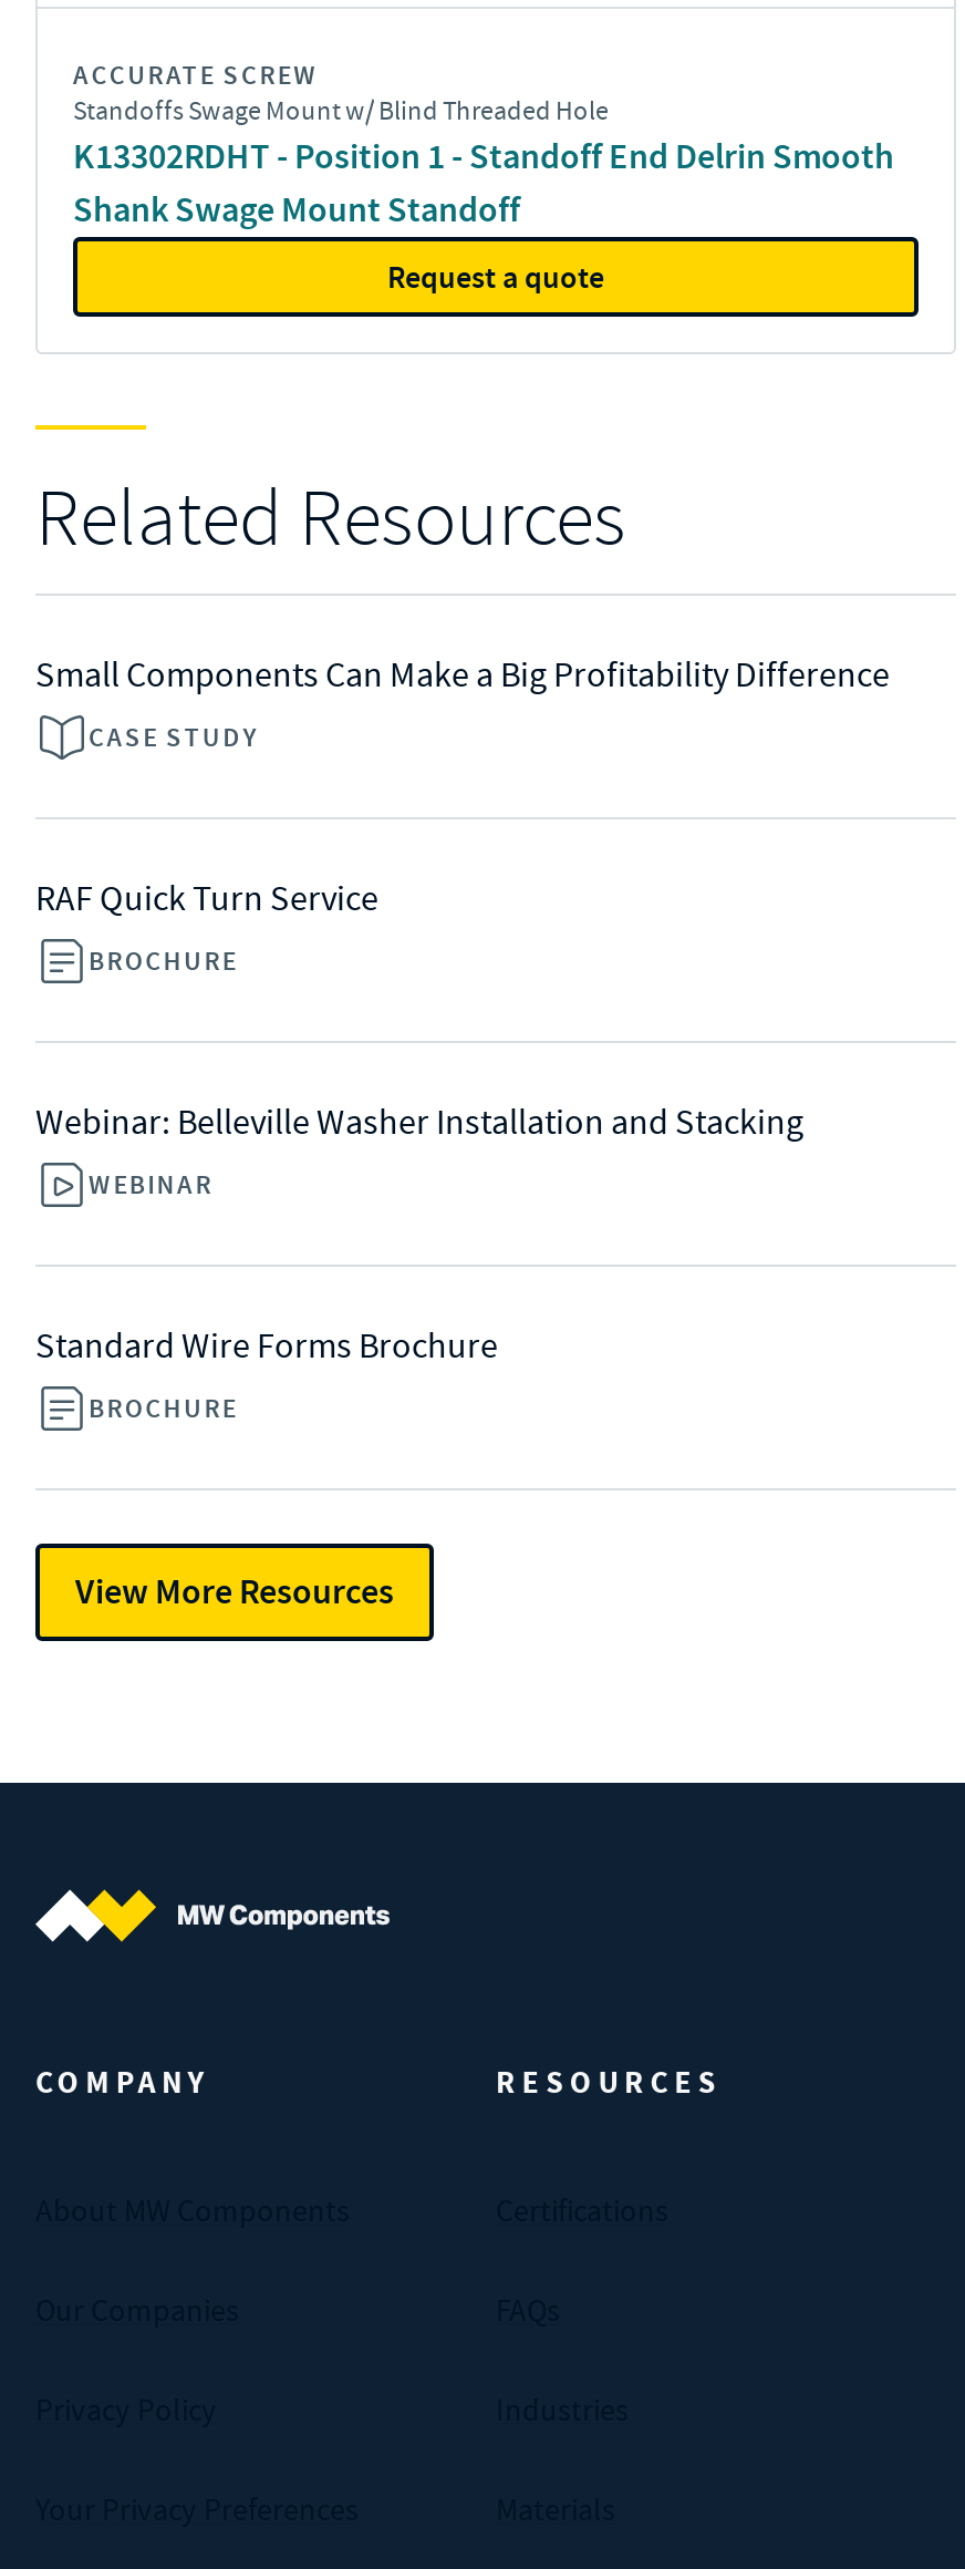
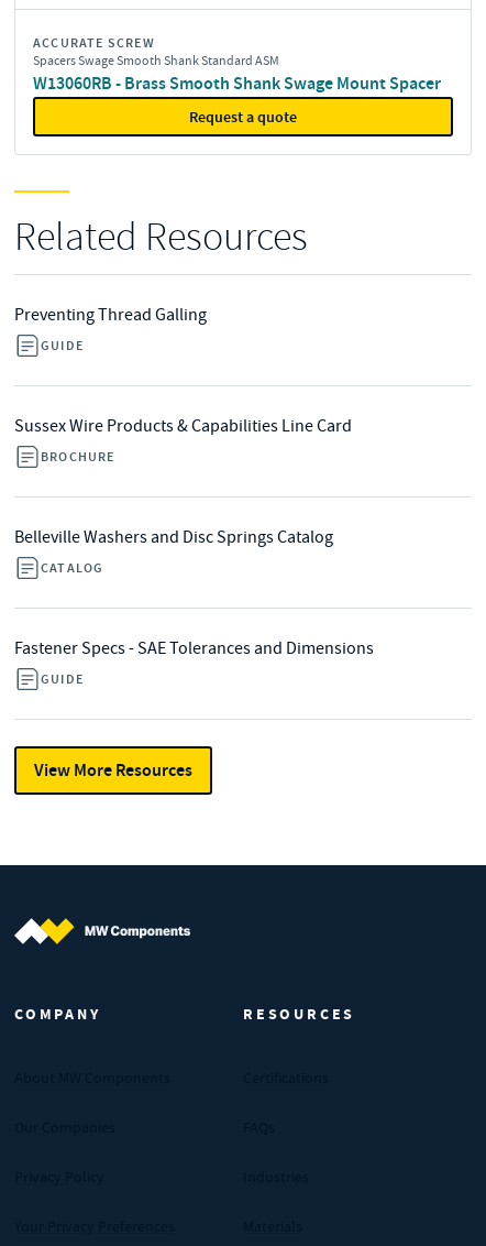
- Standoffs Swage Mount w/ Blind Threaded Hole
- K13302RDHT - Position 1 - Standoff End Delrin Smooth
- Shank Swage Mount Standoff
+ Spacers Swage Smooth Shank Standard ASM
+ W13060RB - Brass Smooth Shank Swage Mount Spacer

- Small Components Can Make a Big Profitability Difference
+ Preventing Thread Galling

- CASE STUDY
+ GUIDE

- RAF Quick Turn Service
+ Sussex Wire Products & Capabilities Line Card

- Webinar: Belleville Washer Installation and Stacking
+ Belleville Washers and Disc Springs Catalog

- WEBINAR
+ CATALOG

- Standard Wire Forms Brochure
+ Fastener Specs - SAE Tolerances and Dimensions

- BROCHURE
+ GUIDE
